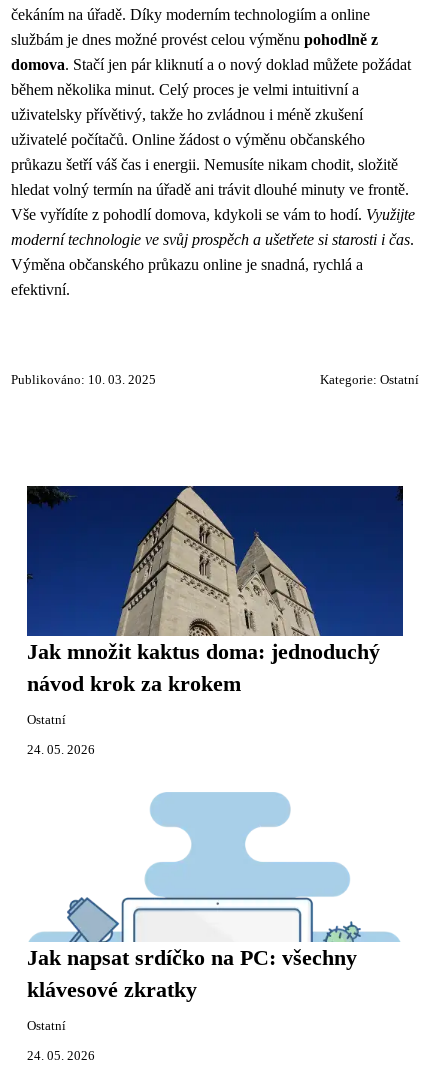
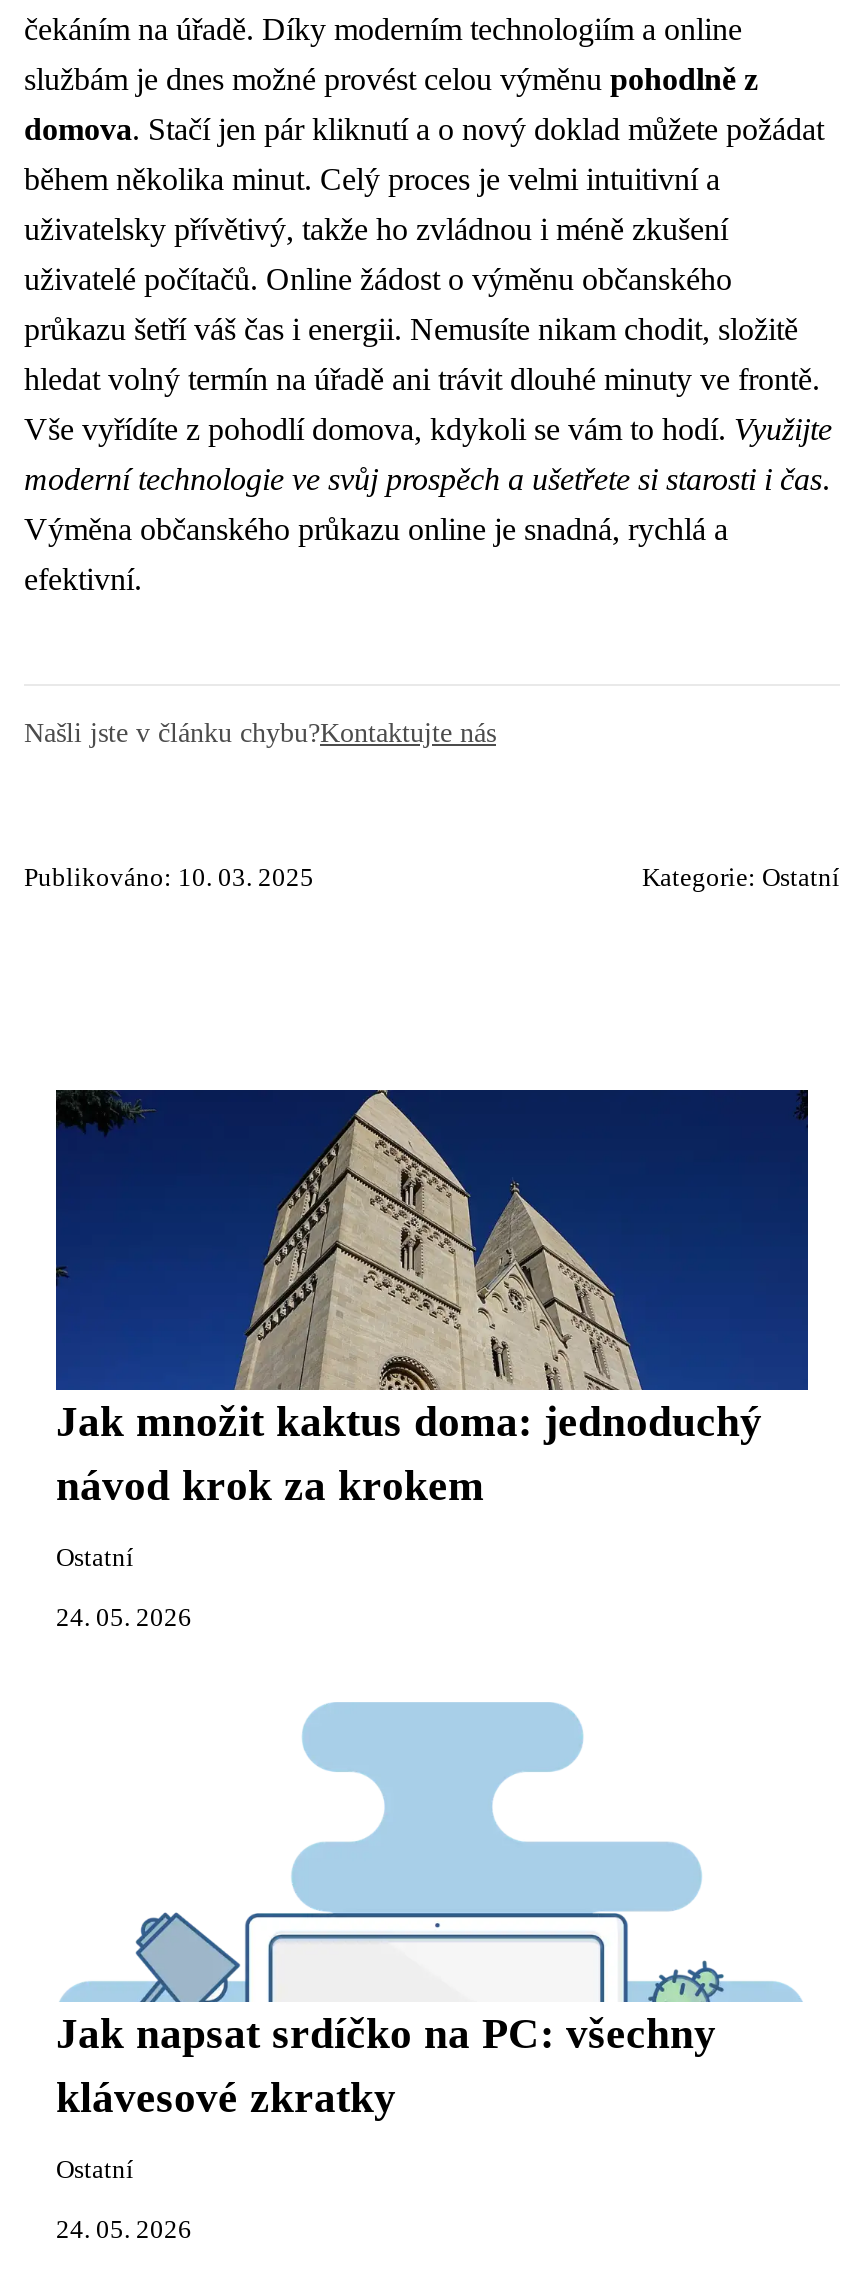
+ Našli jste v článku chybu?Kontaktujte nás
